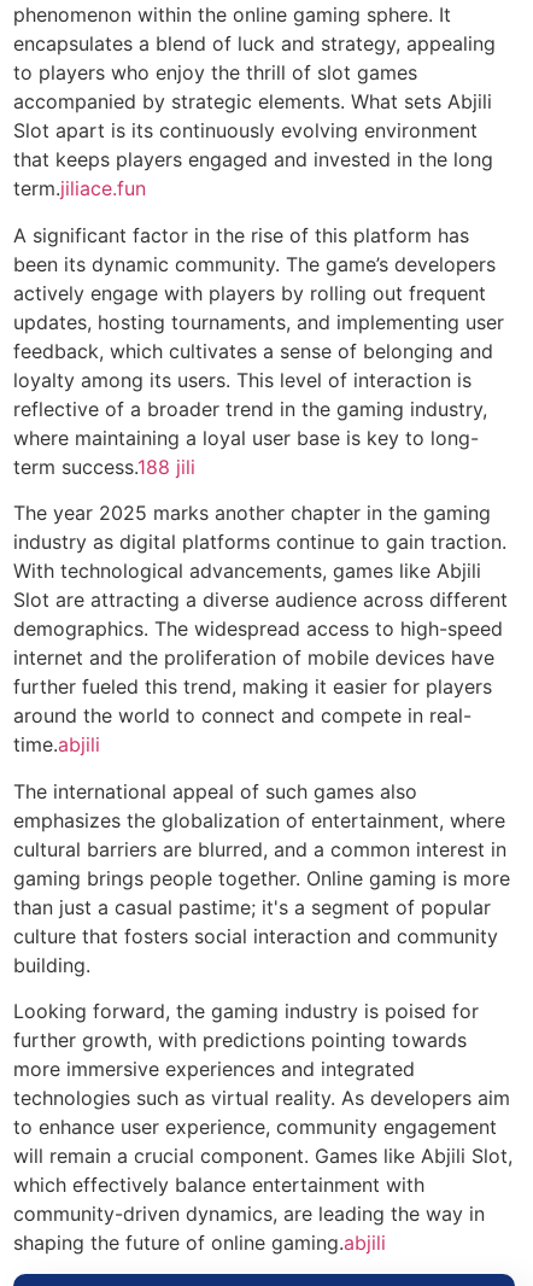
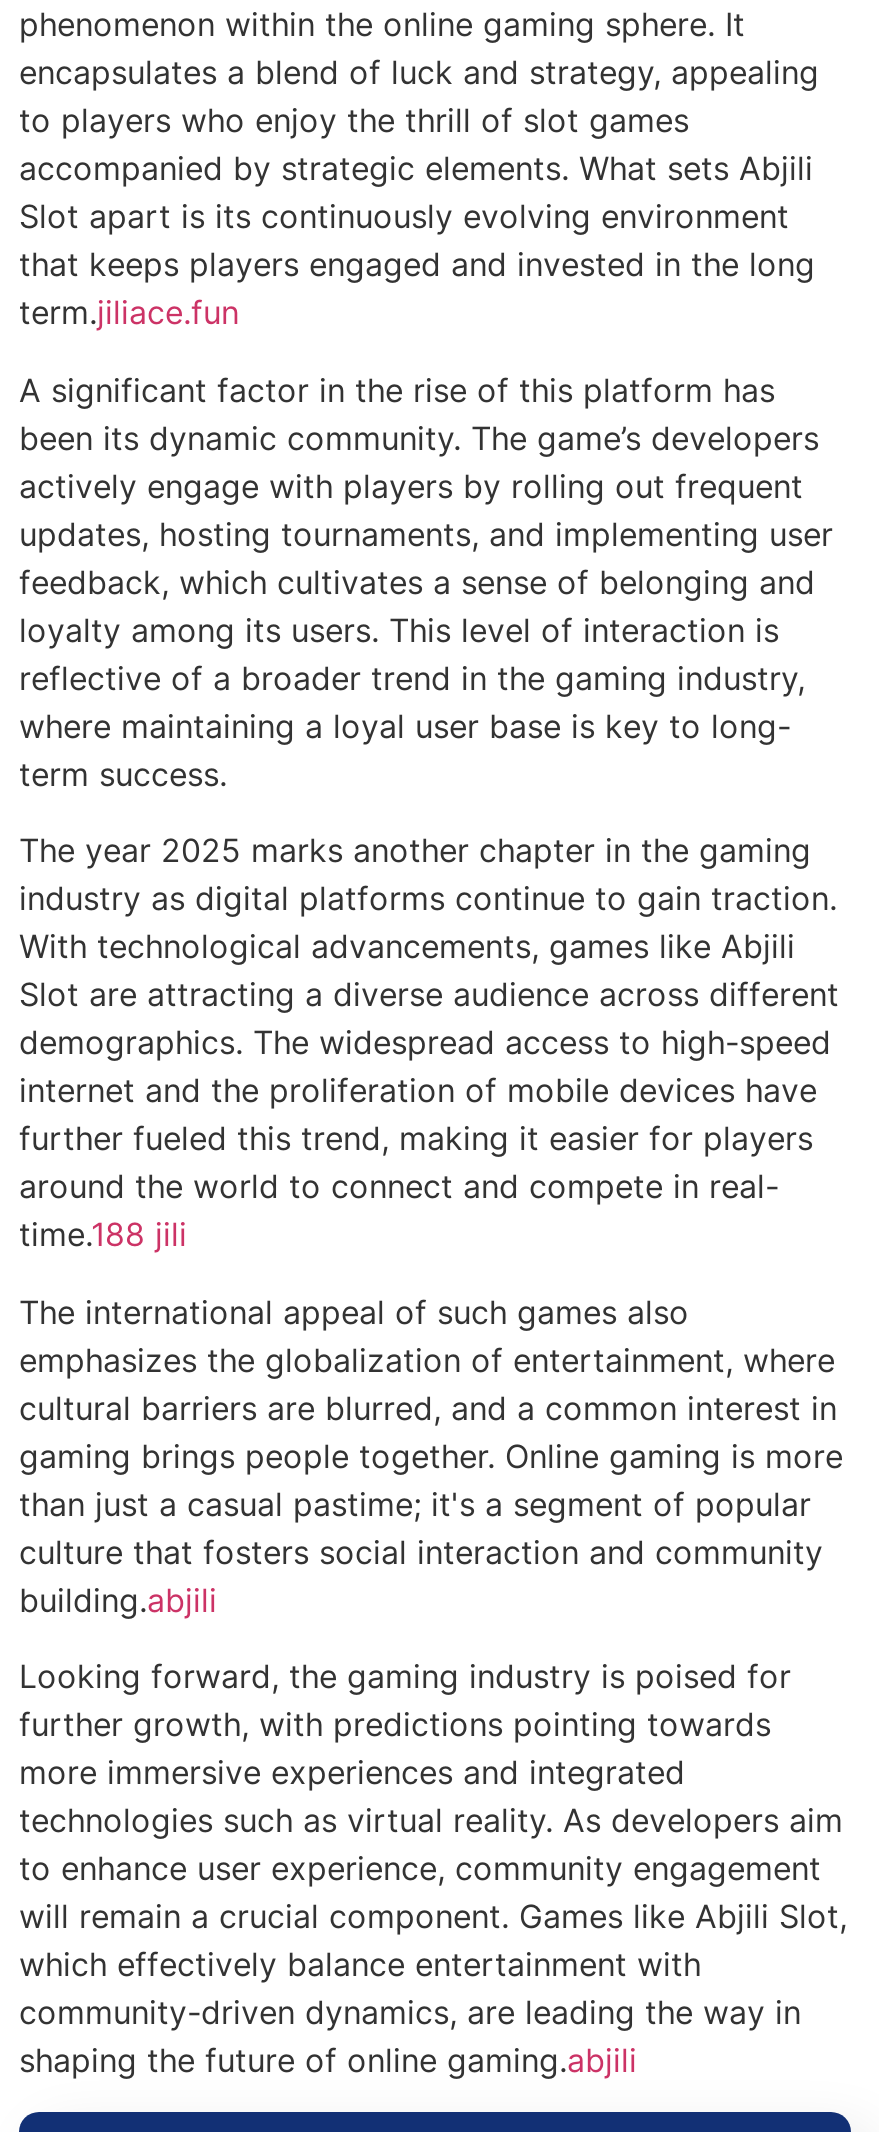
- term success.188 jili
+ term success.

- time.abjili
+ time.188 jili

- building.
+ building.abjili
